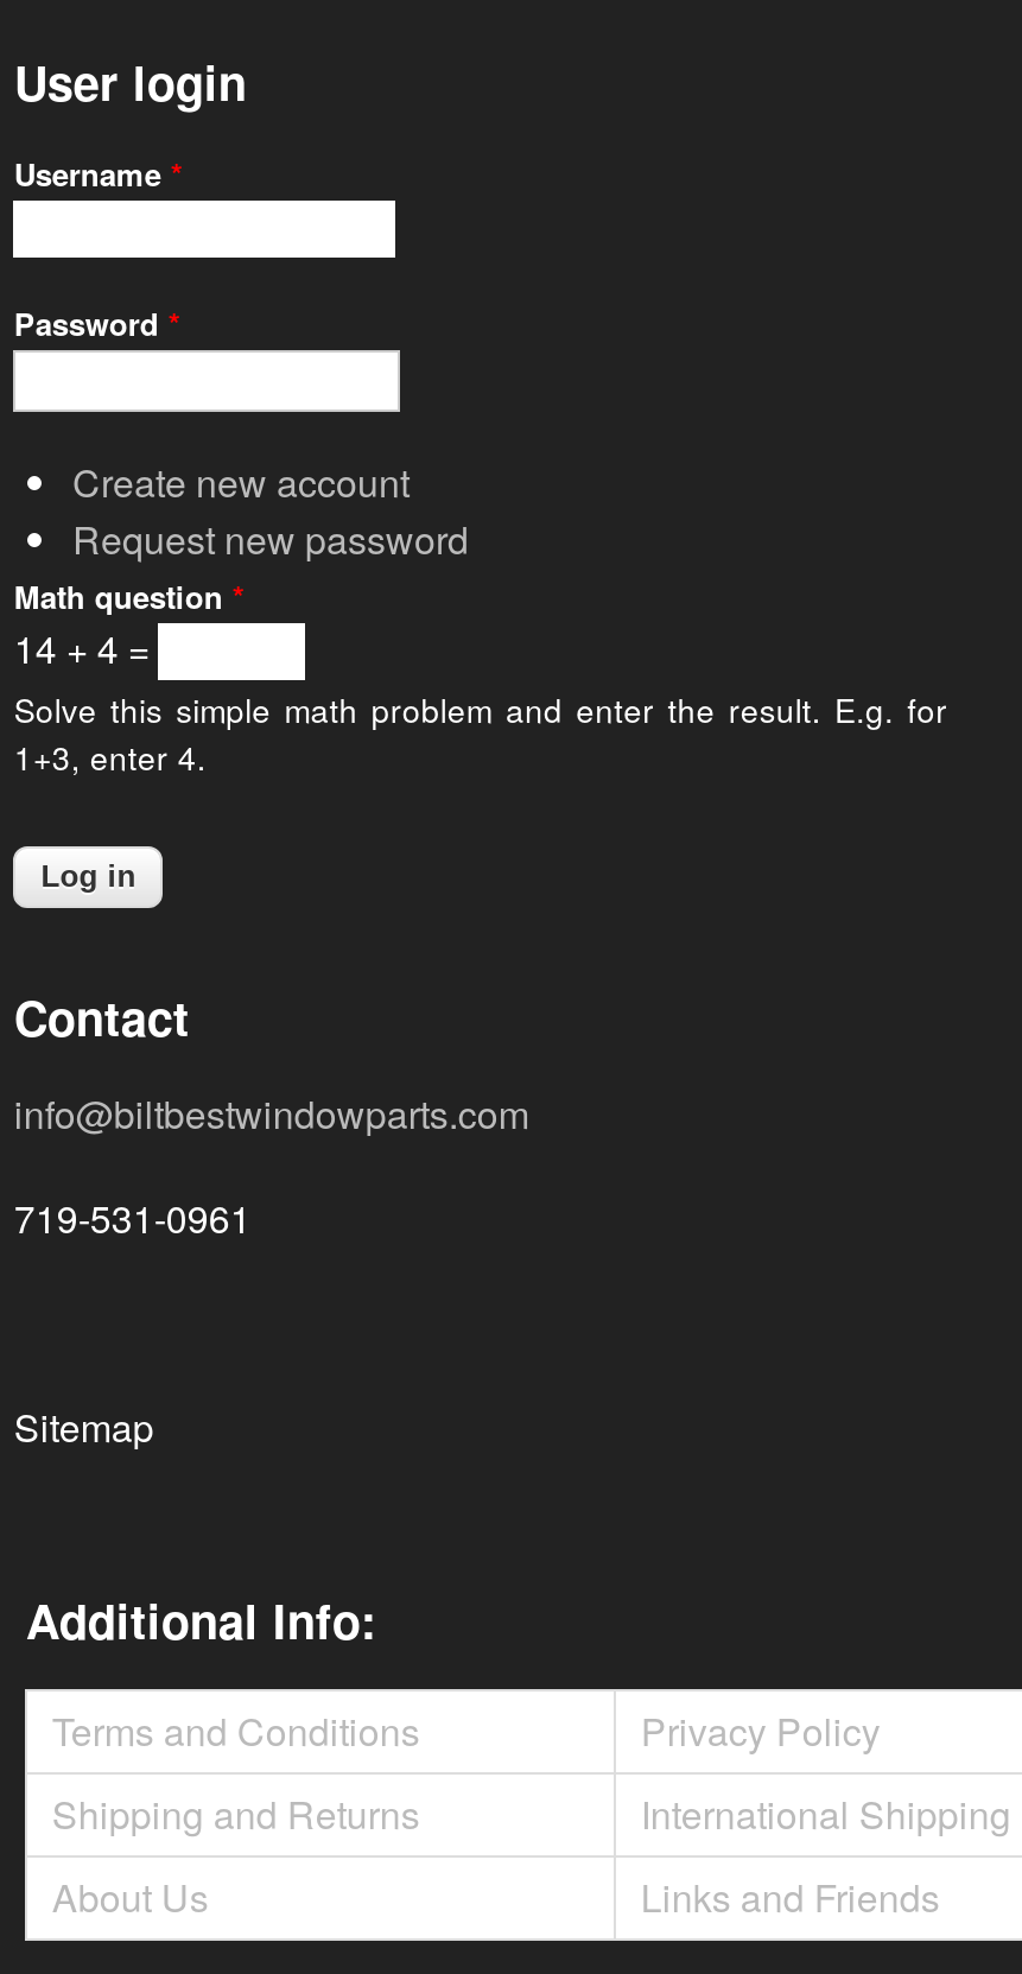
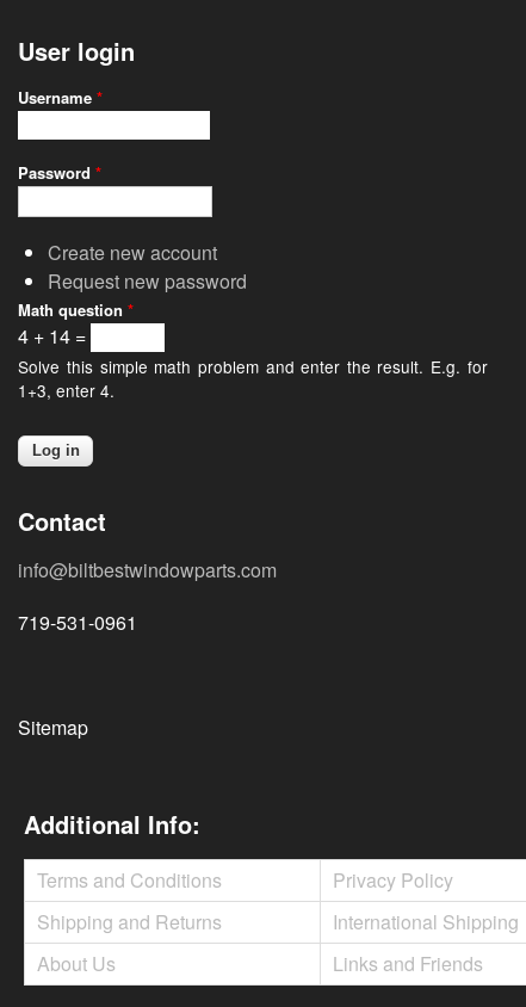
- 14 + 4 =
+ 4 + 14 =
